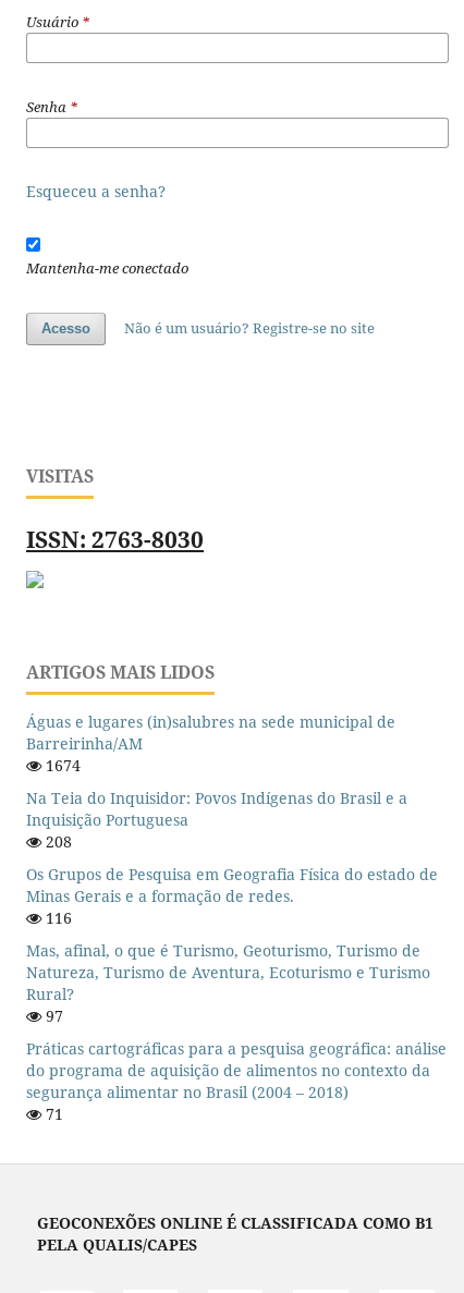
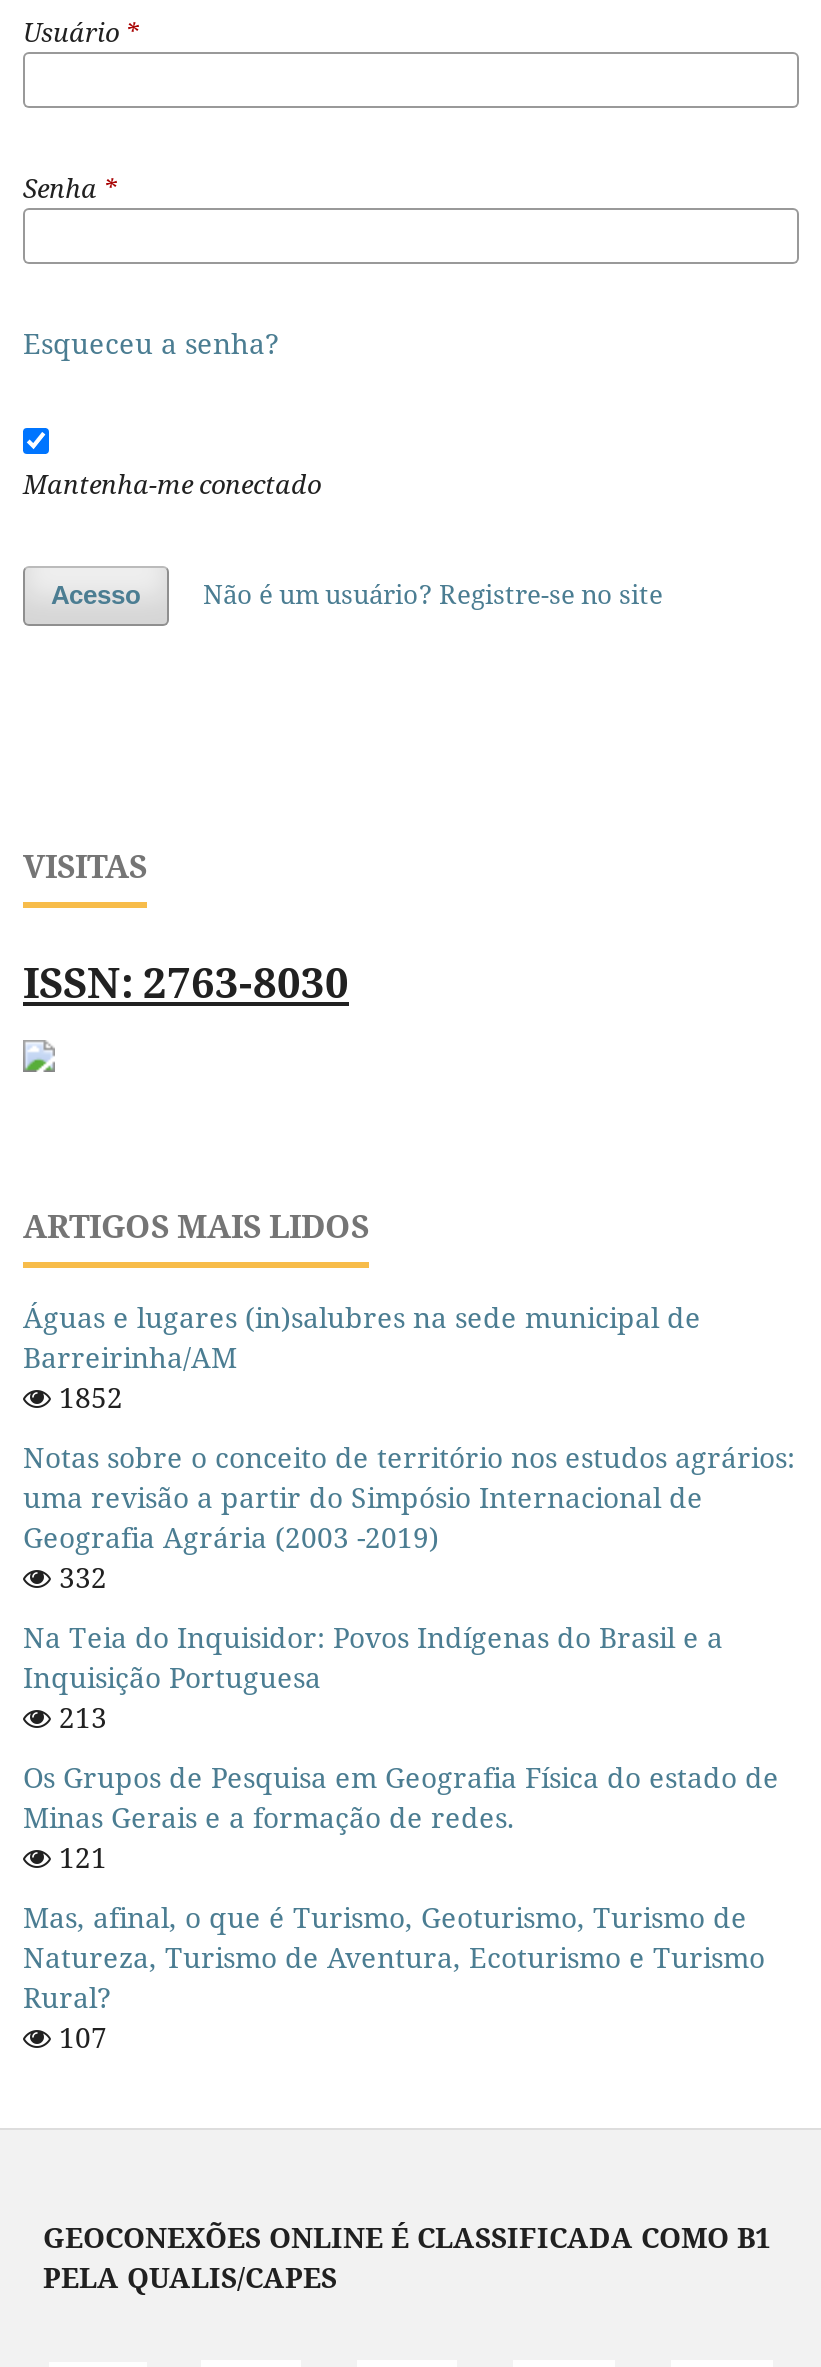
- 1674
+ 1852
+ Notas sobre o conceito de território nos estudos agrários:
+ uma revisão a partir do Simpósio Internacional de
+ Geografia Agrária (2003 -2019)
+ 332

moved down: Na Teia do Inquisidor: Povos Indígenas do Brasil e a | Inquisição Portuguesa

- 208
+ 213

moved down: Os Grupos de Pesquisa em Geografia Física do estado de | Minas Gerais e a formação de redes.

- 116
+ 121

moved down: Mas, afinal, o que é Turismo, Geoturismo, Turismo de | Natureza, Turismo de Aventura, Ecoturismo e Turismo | Rural?

- 97
- Práticas cartográficas para a pesquisa geográfica: análise
- do programa de aquisição de alimentos no contexto da
- segurança alimentar no Brasil (2004 – 2018)
- 71
+ 107
